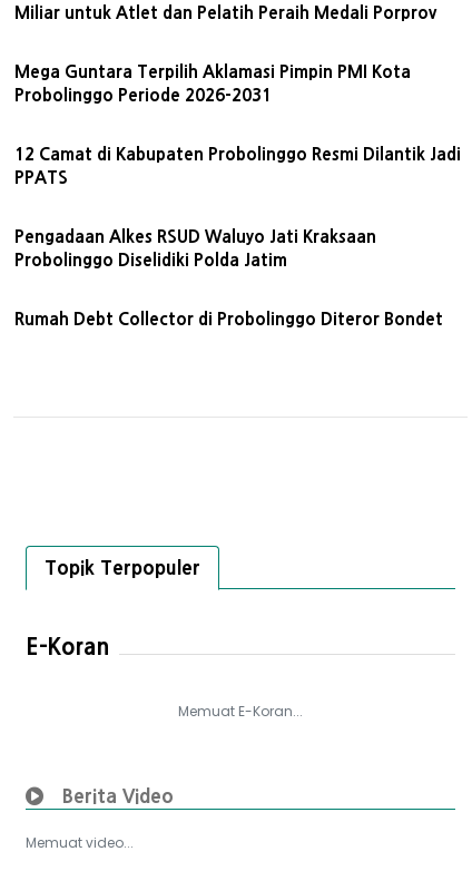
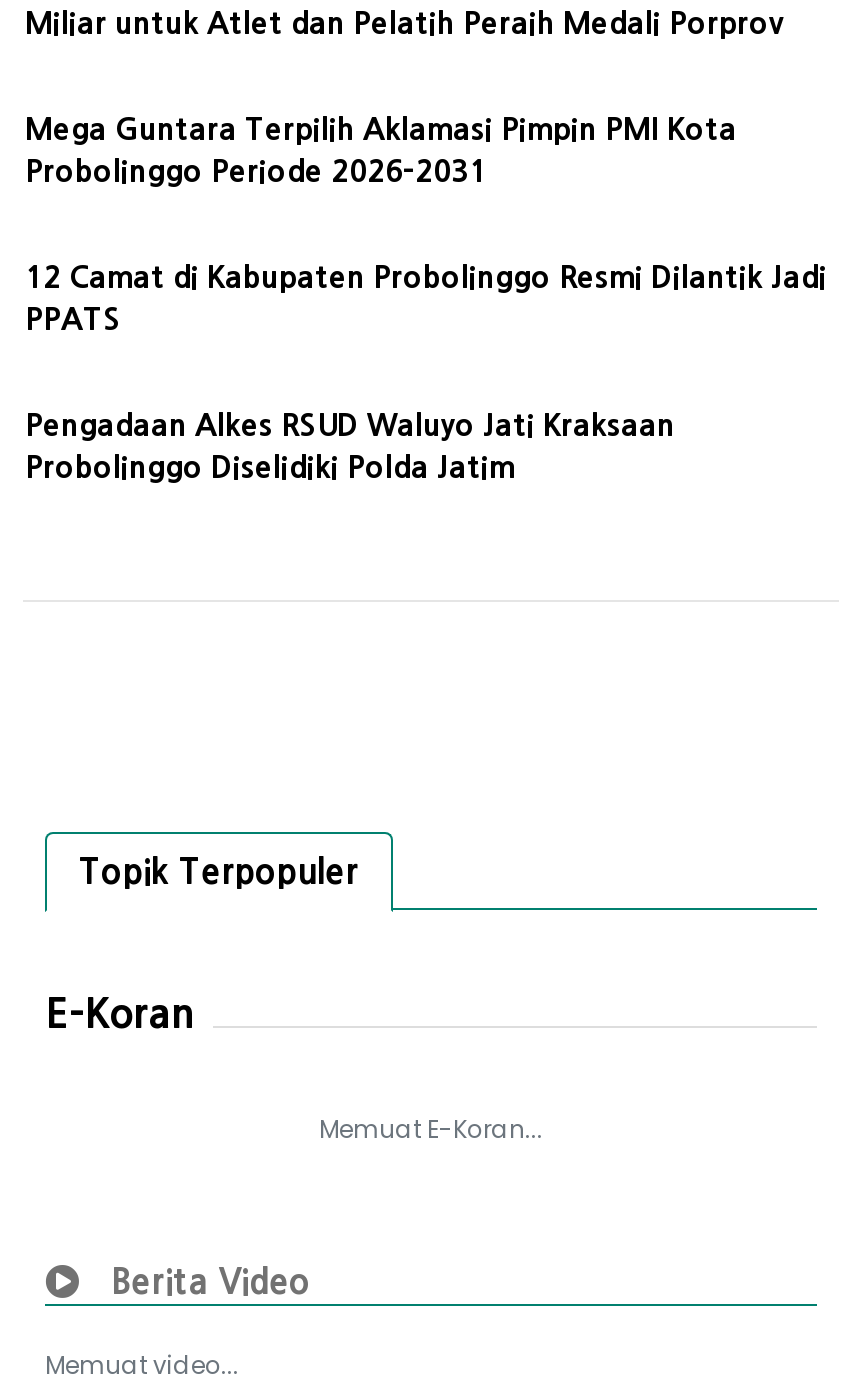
- Rumah Debt Collector di Probolinggo Diteror Bondet
